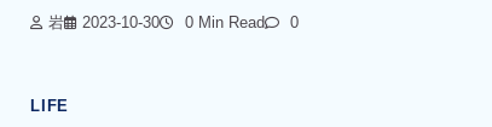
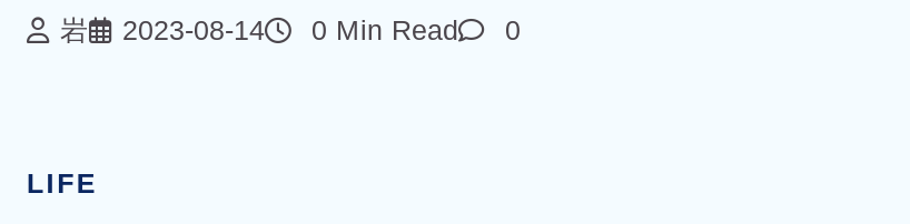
- 岩 2023-10-30 0 Min Read 0
+ 岩 2023-08-14 0 Min Read 0
